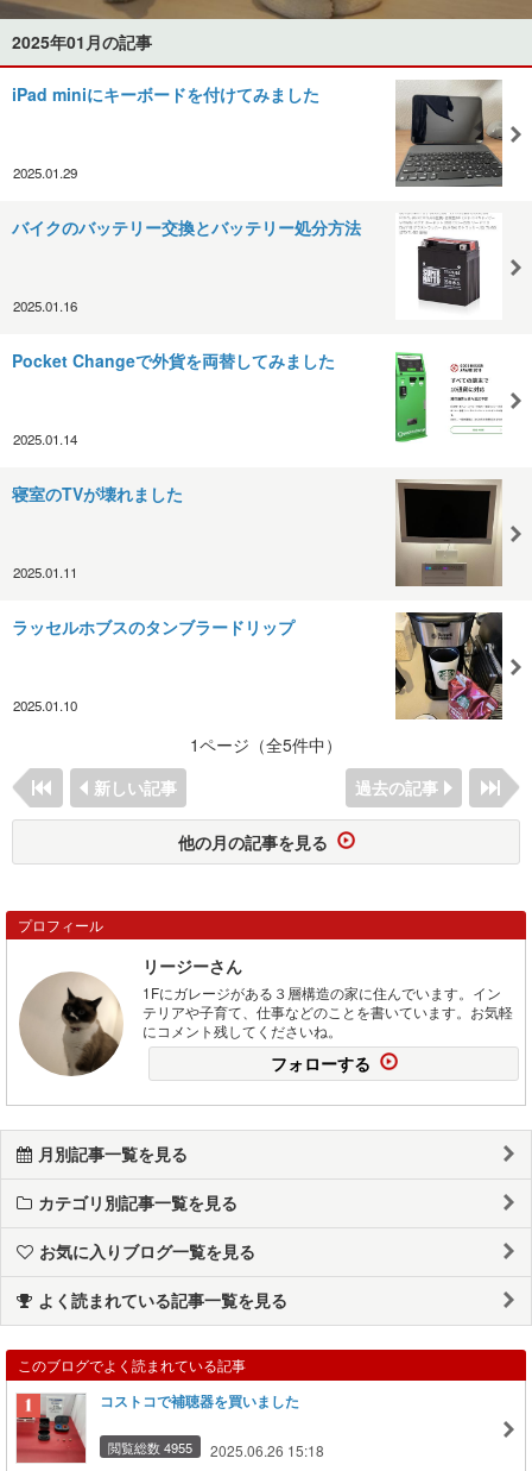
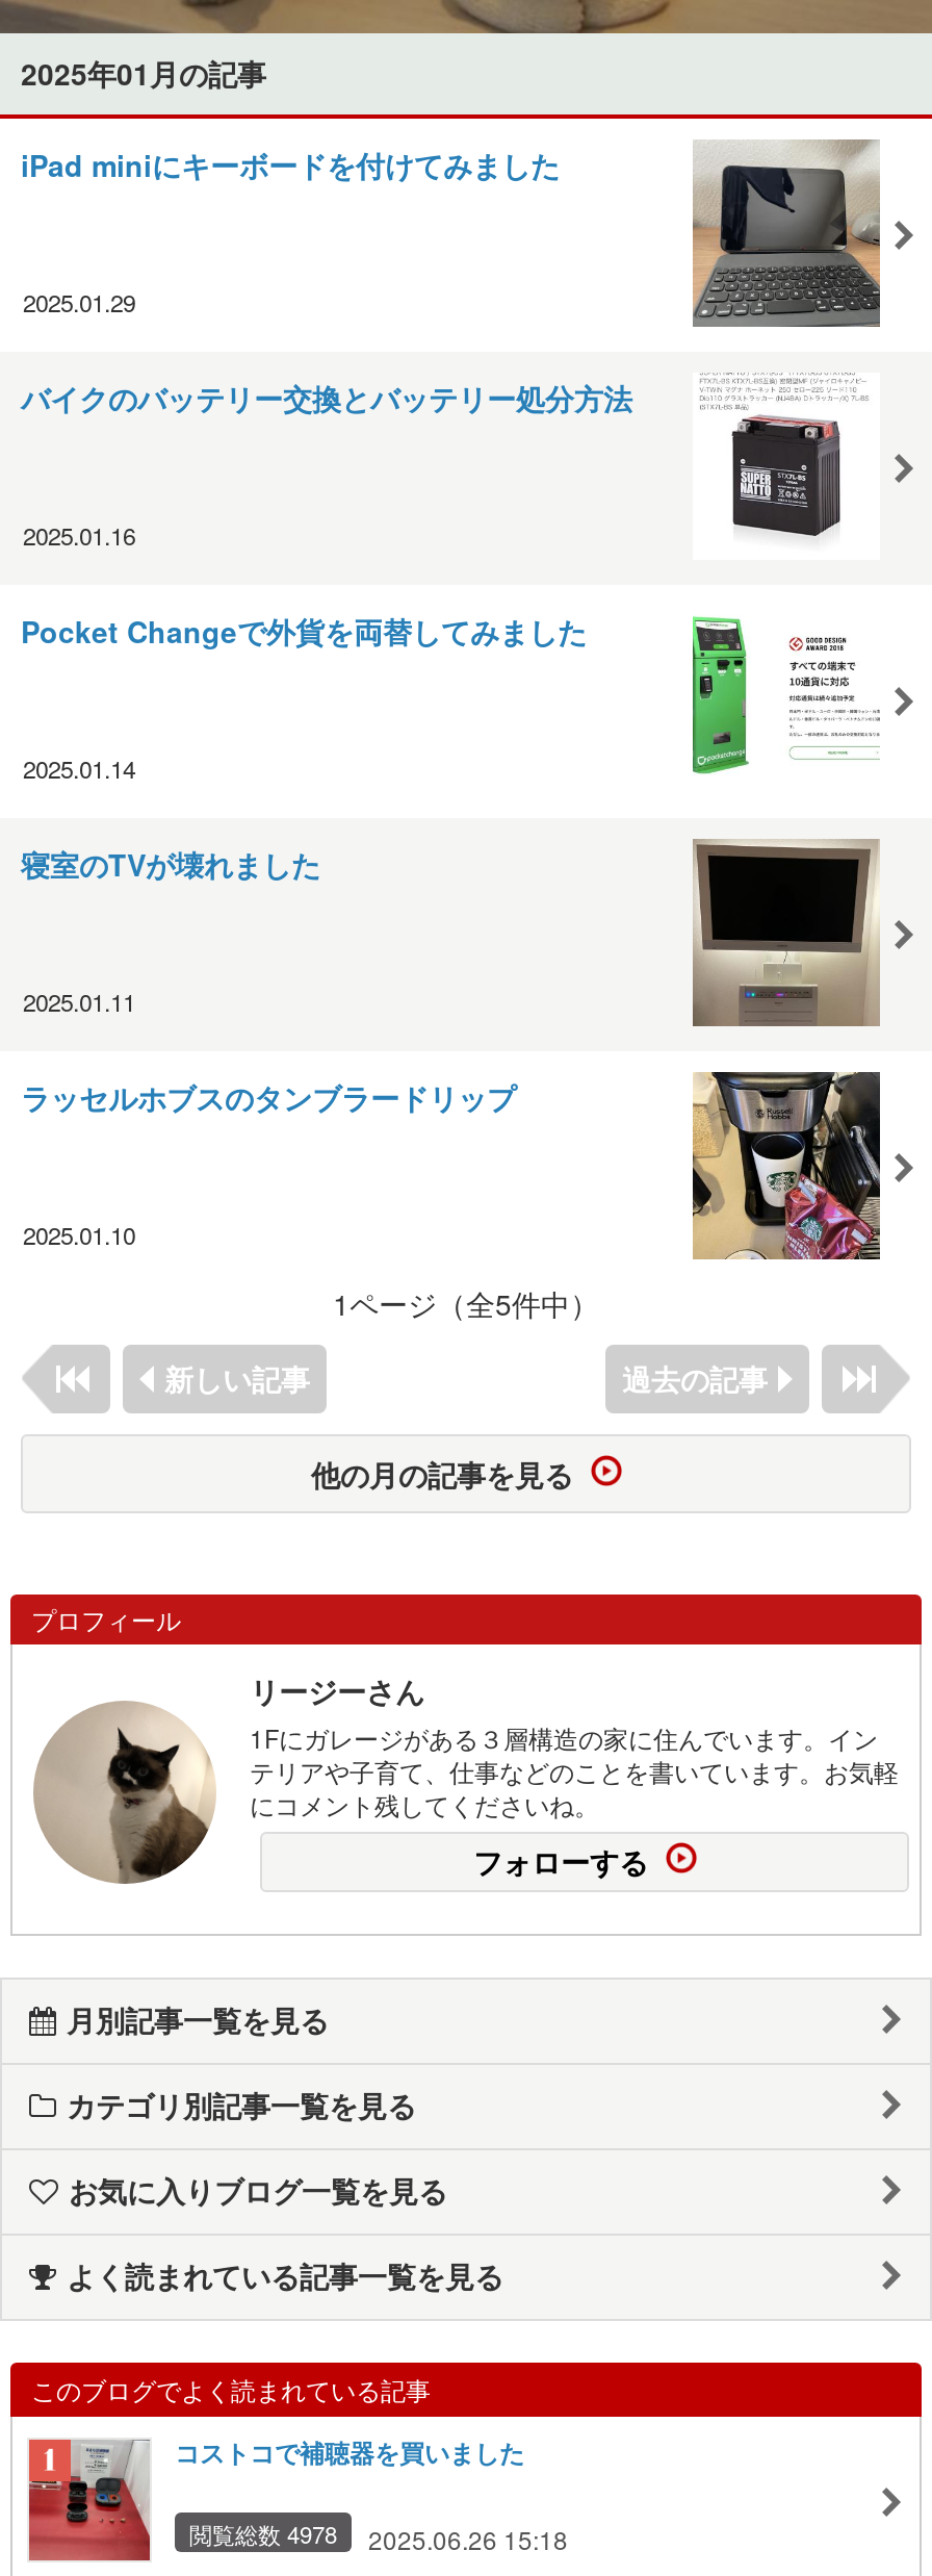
- 閲覧総数 4955 2025.06.26 15:18
+ 閲覧総数 4978 2025.06.26 15:18
